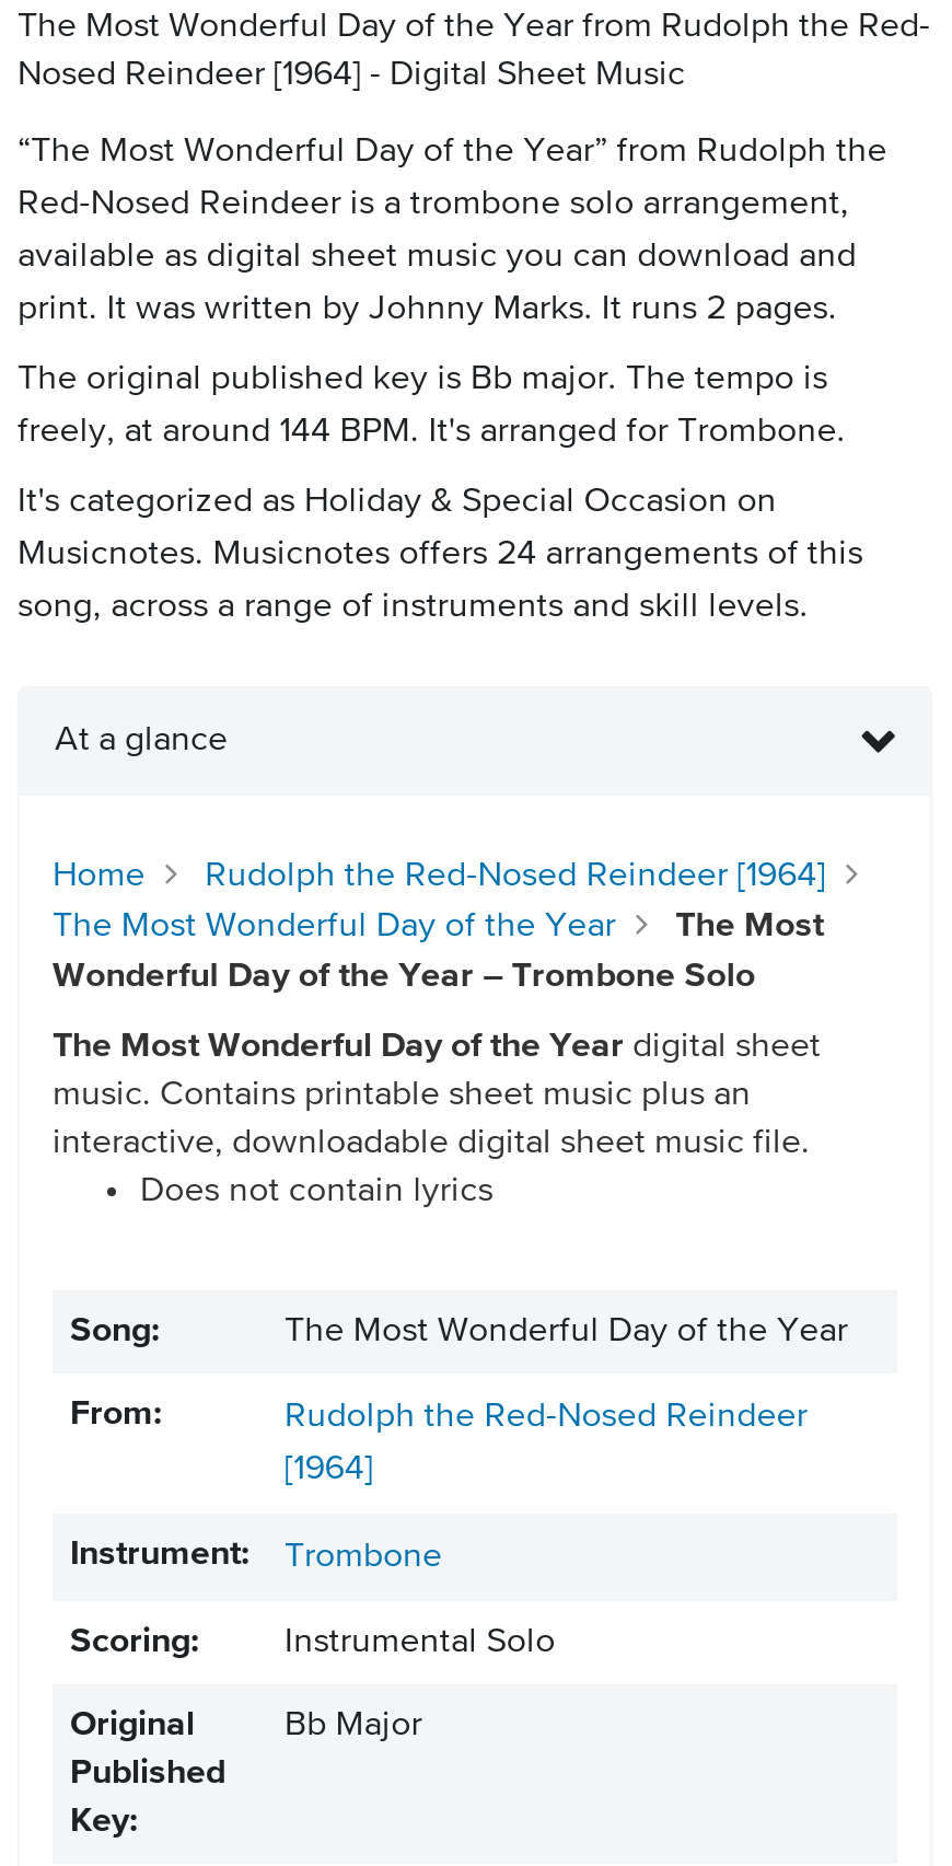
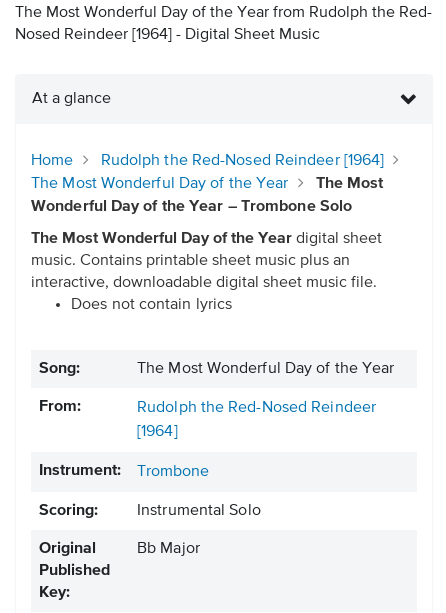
- “The Most Wonderful Day of the Year” from Rudolph the
- Red-Nosed Reindeer is a trombone solo arrangement,
- available as digital sheet music you can download and
- print. It was written by Johnny Marks. It runs 2 pages.
- The original published key is Bb major. The tempo is
- freely, at around 144 BPM. It's arranged for Trombone.
- It's categorized as Holiday & Special Occasion on
- Musicnotes. Musicnotes offers 24 arrangements of this
- song, across a range of instruments and skill levels.
